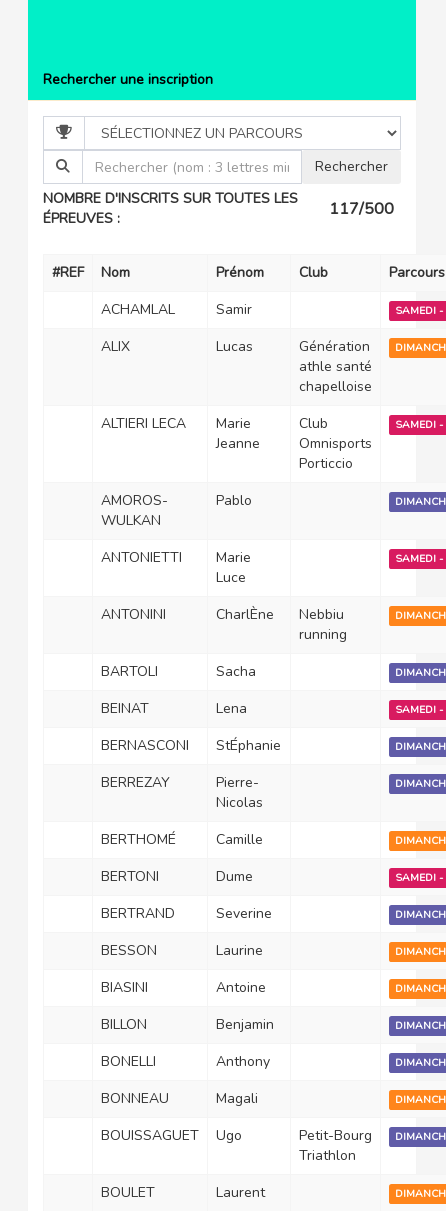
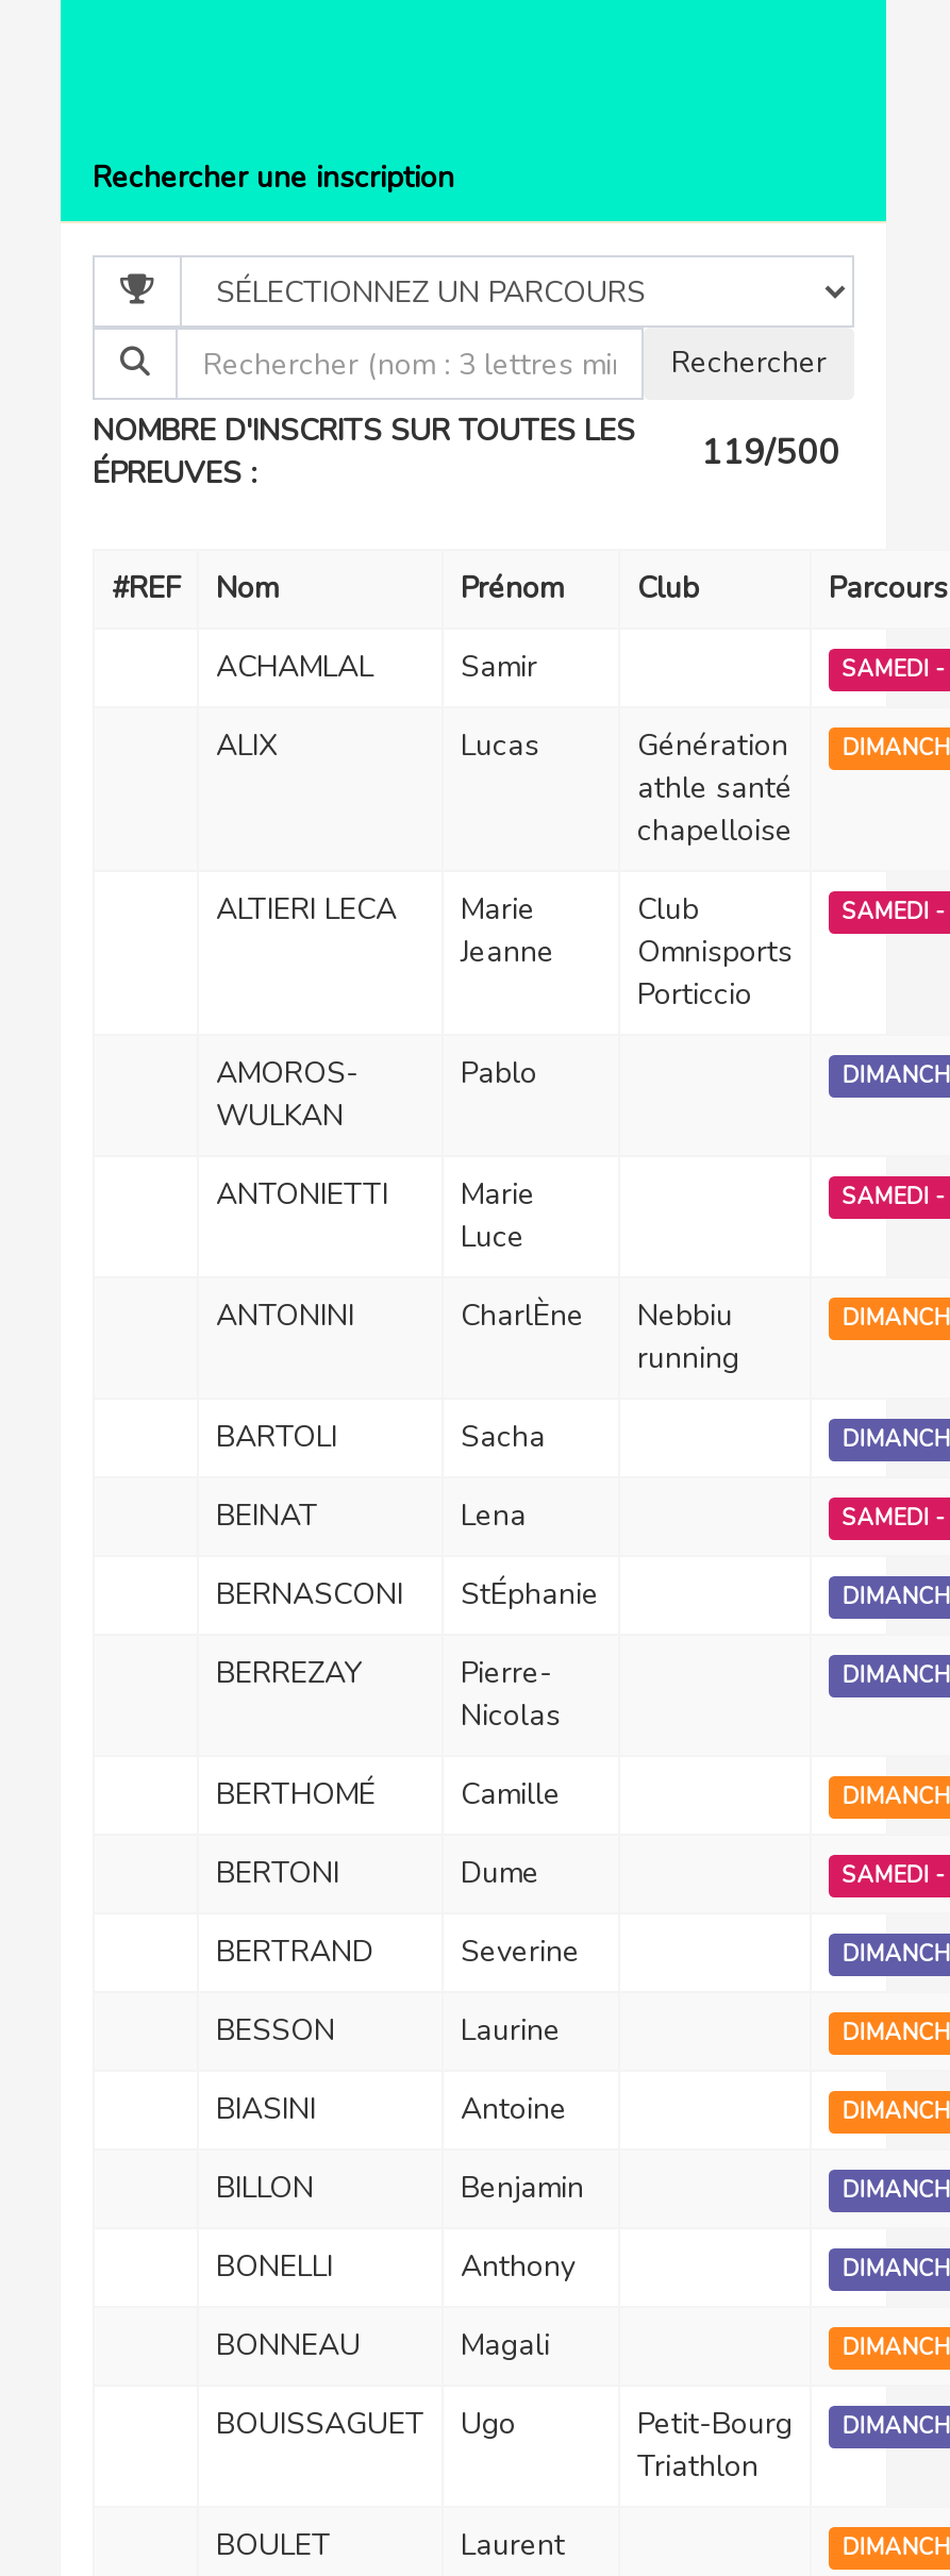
- NOMBRE D'INSCRITS SUR TOUTES LES 117/500
+ NOMBRE D'INSCRITS SUR TOUTES LES 119/500
